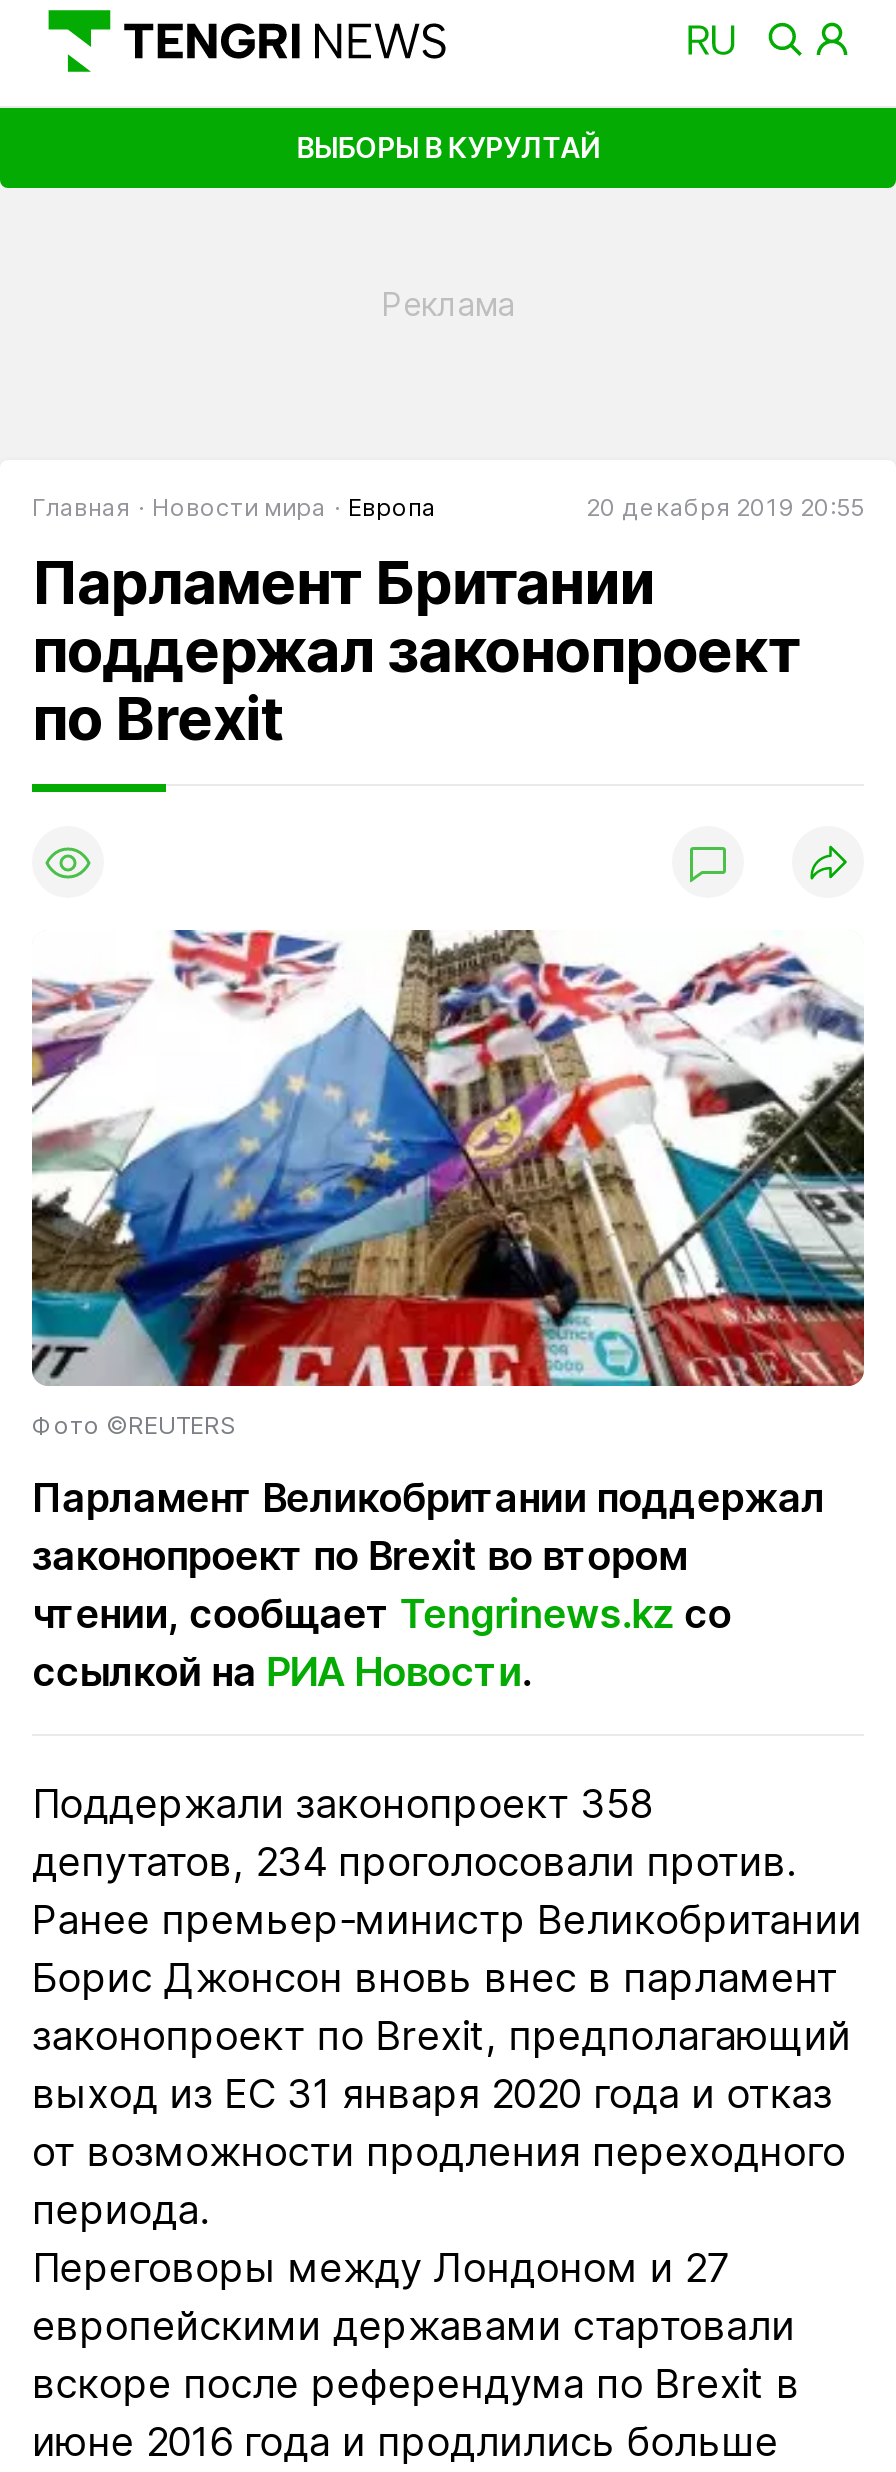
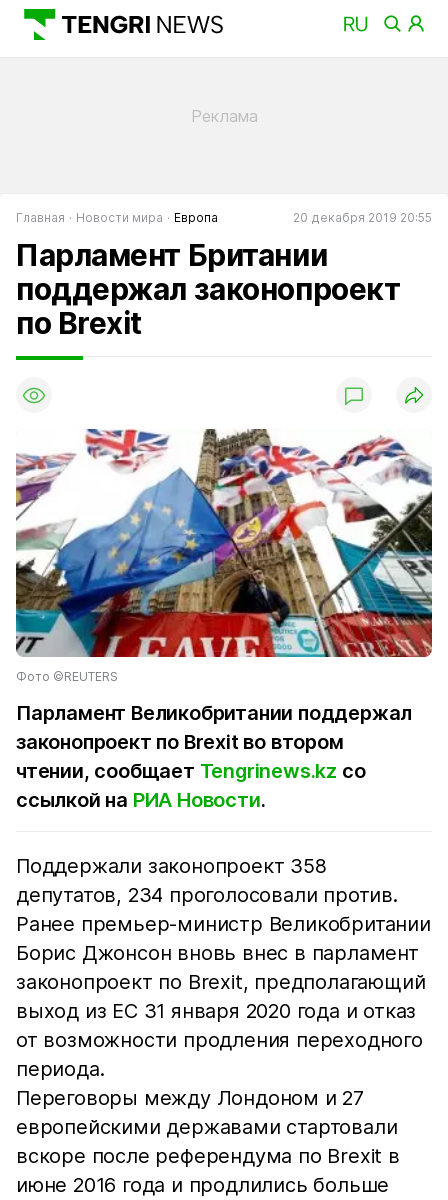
- ВЫБОРЫ В КУРУЛТАЙ
